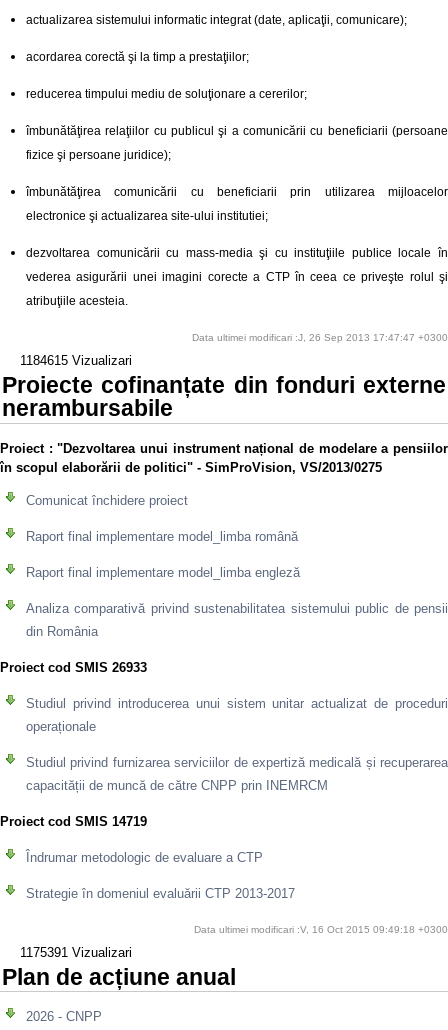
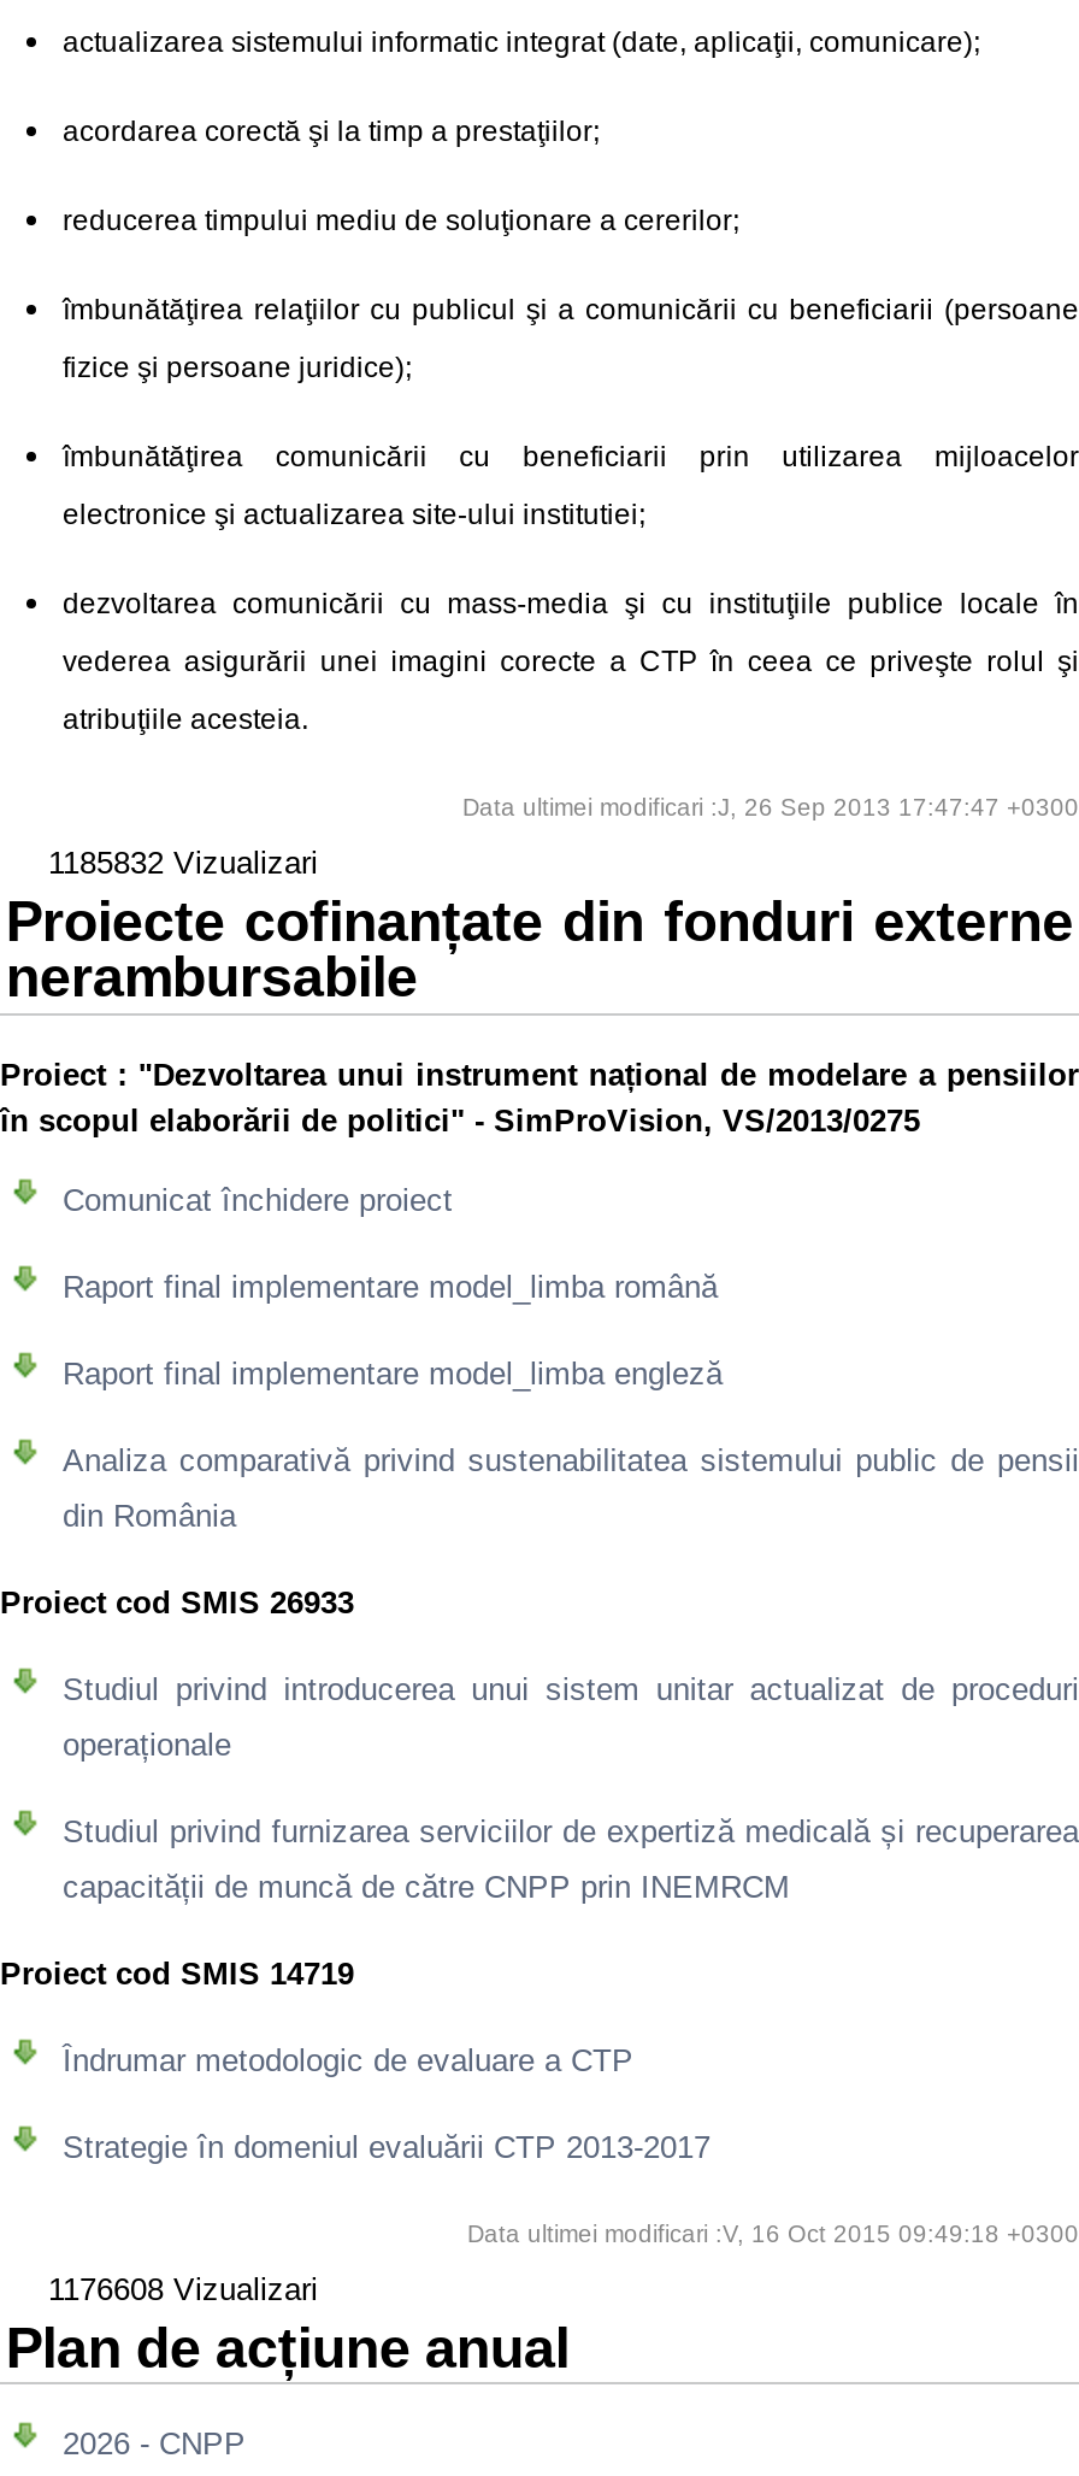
- 1184615 Vizualizari
+ 1185832 Vizualizari

- 1175391 Vizualizari
+ 1176608 Vizualizari
